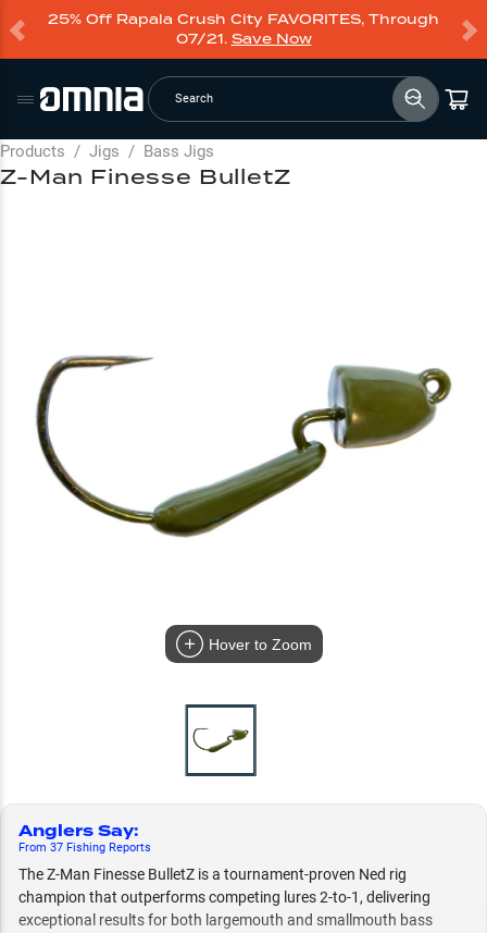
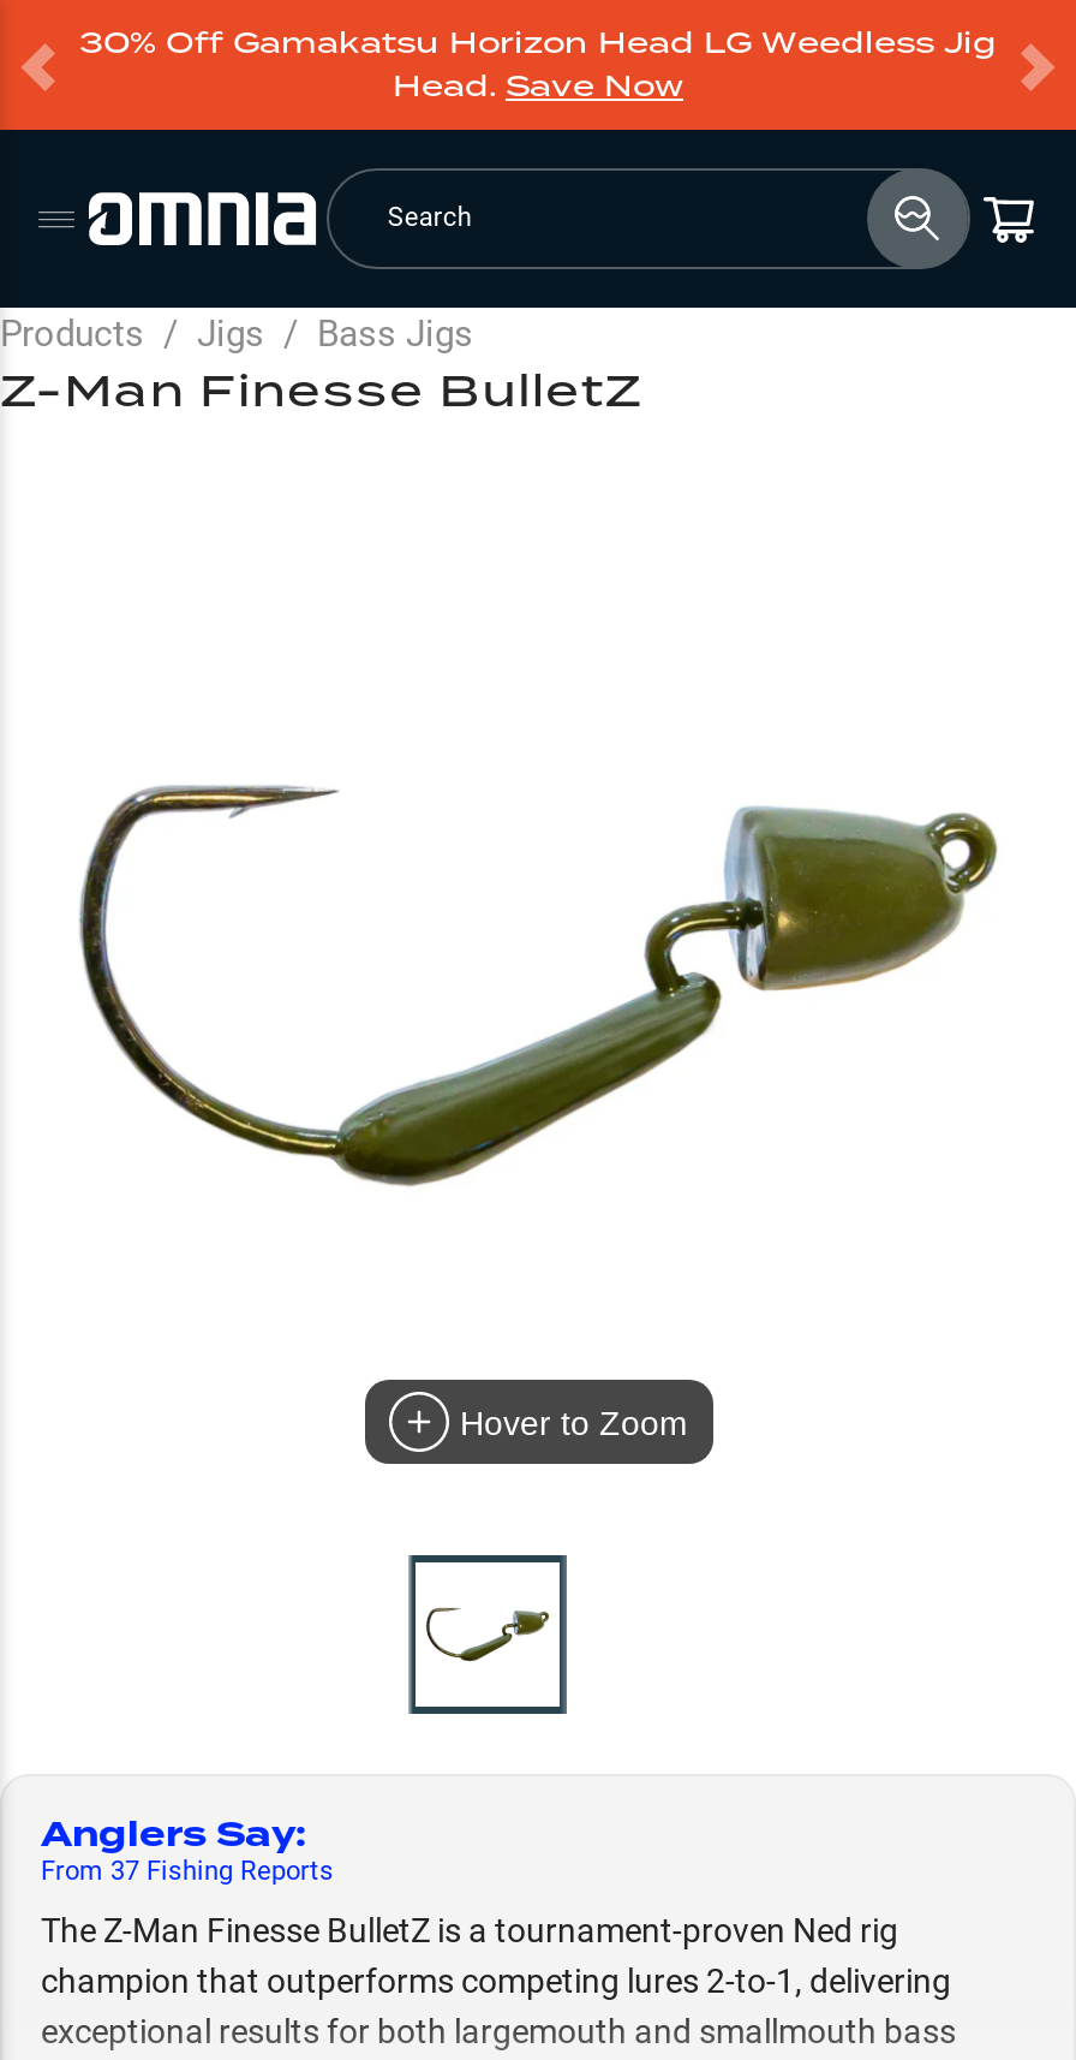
- 25% Off Rapala Crush City FAVORITES, Through
- 07/21. Save Now
+ 30% Off Gamakatsu Horizon Head LG Weedless Jig
+ Head. Save Now
